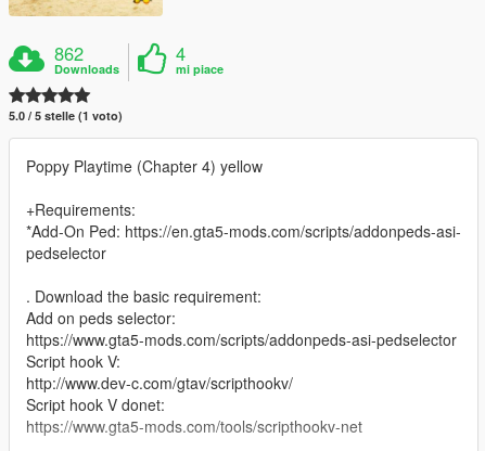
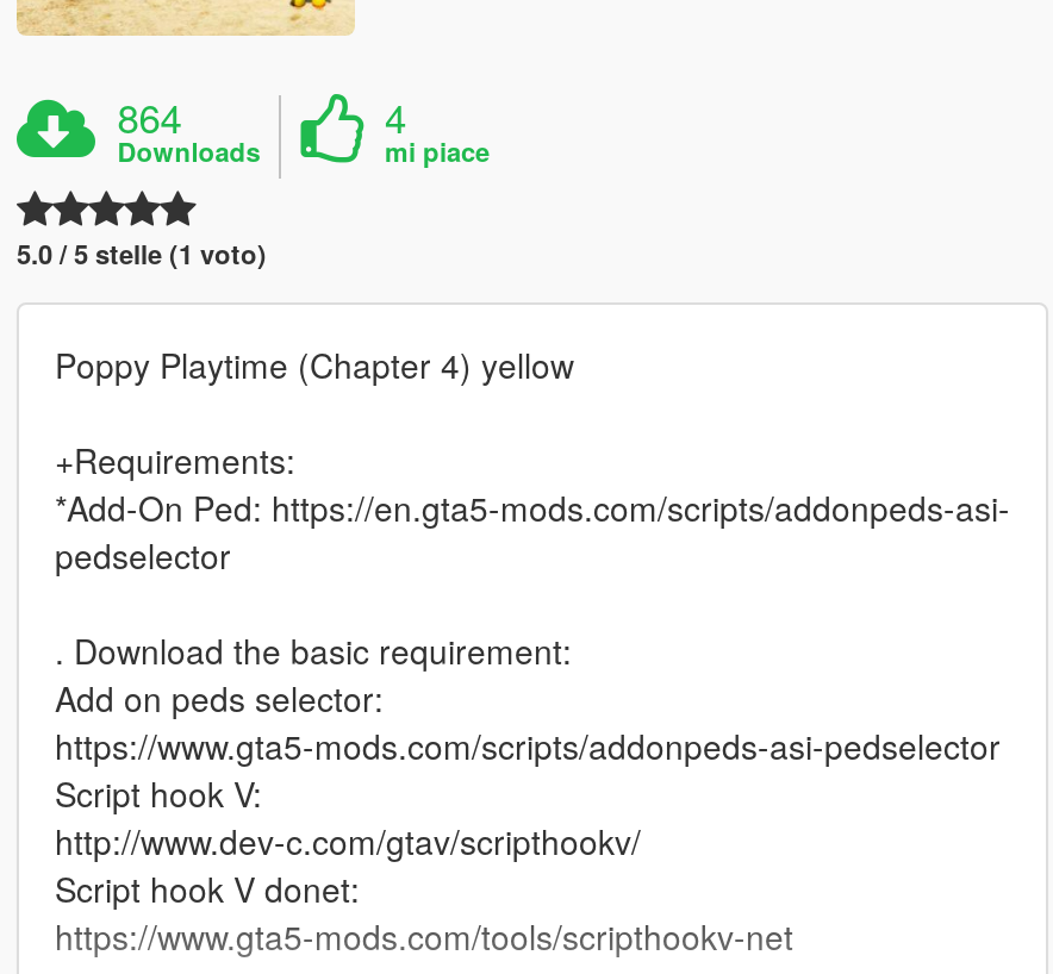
- 862
+ 864
